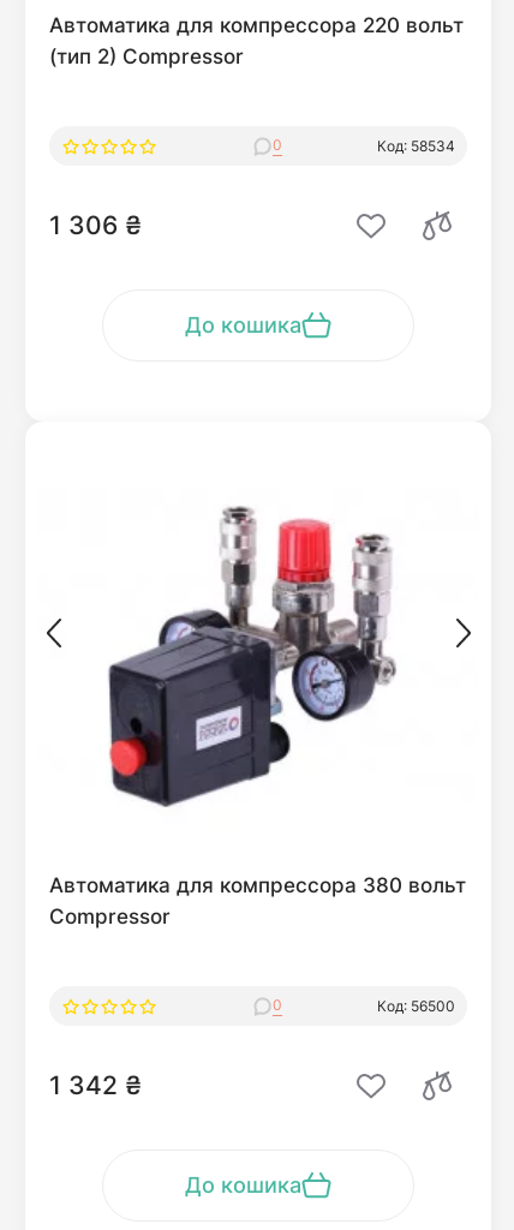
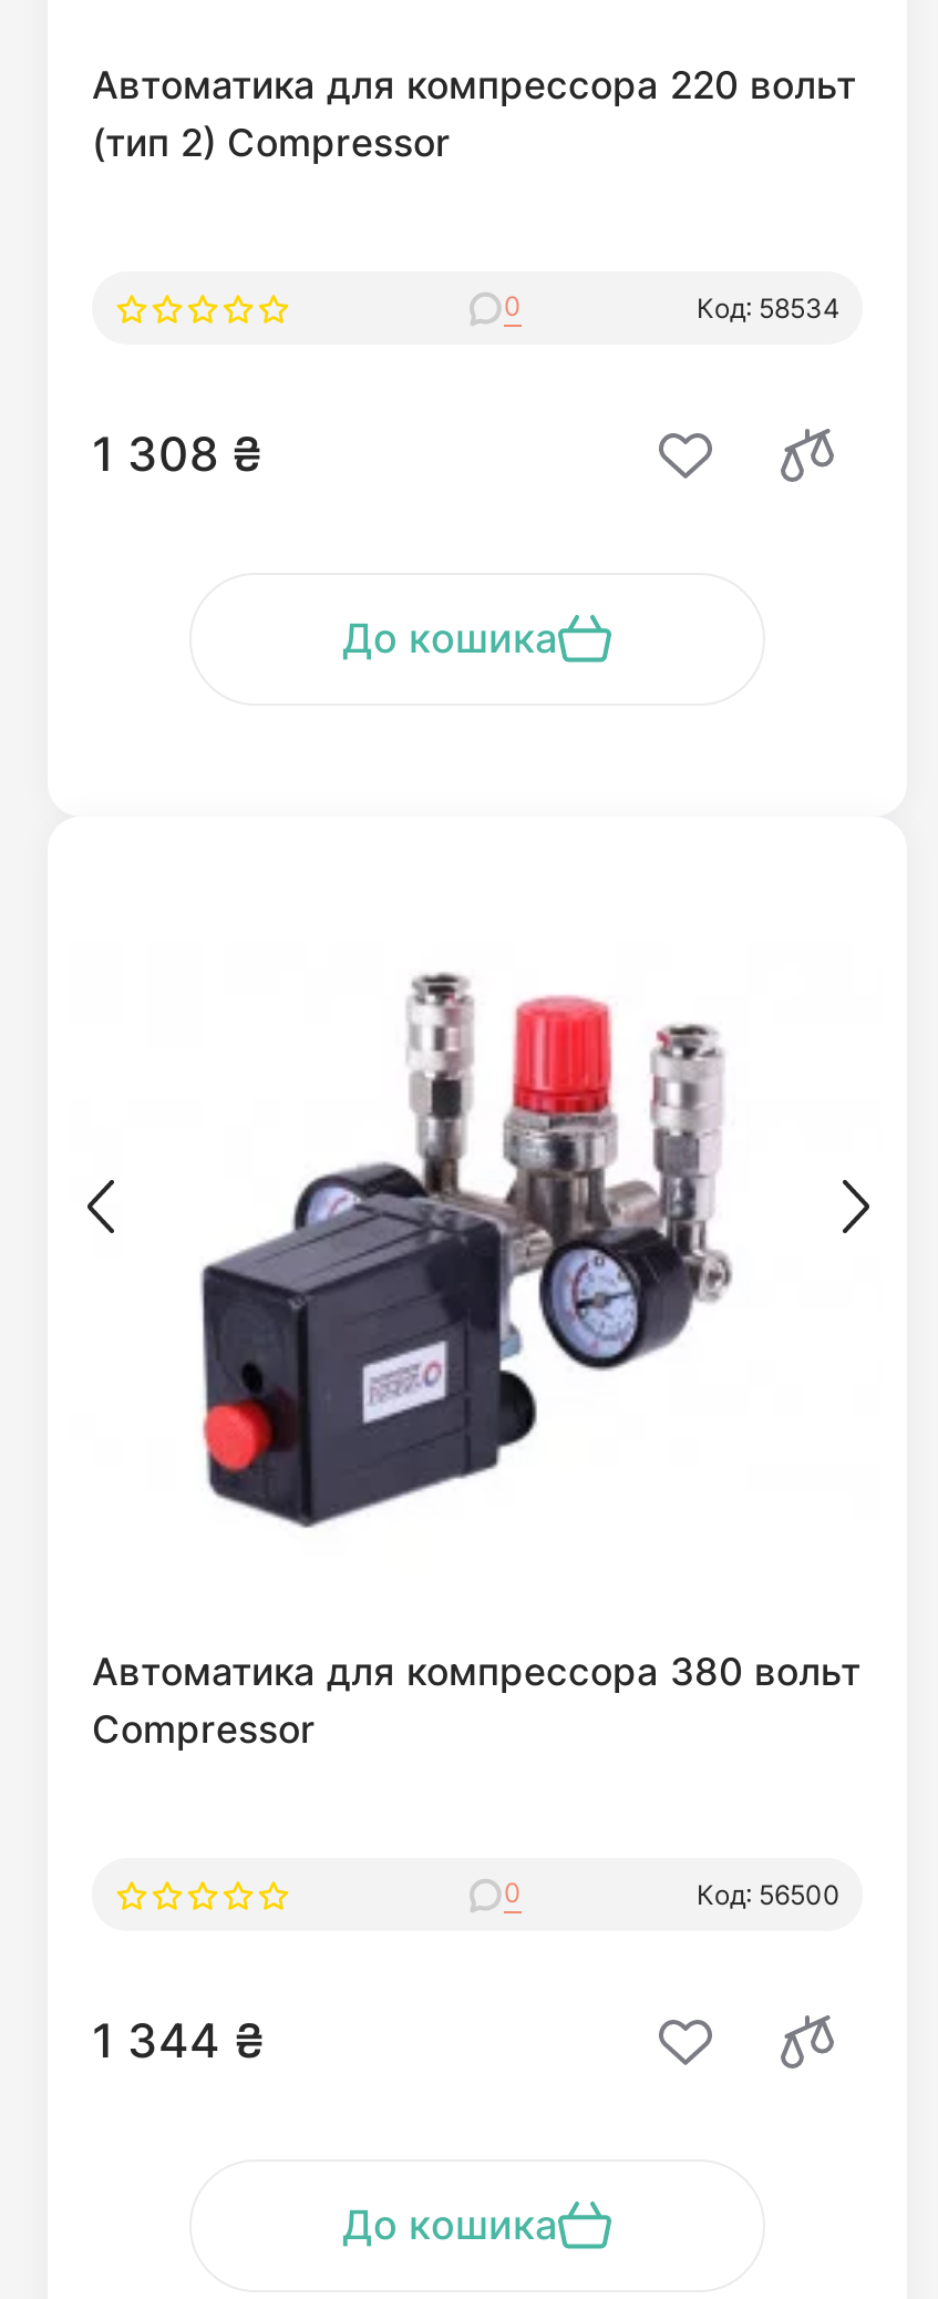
- 1 306 ₴
+ 1 308 ₴

- 1 342 ₴
+ 1 344 ₴
